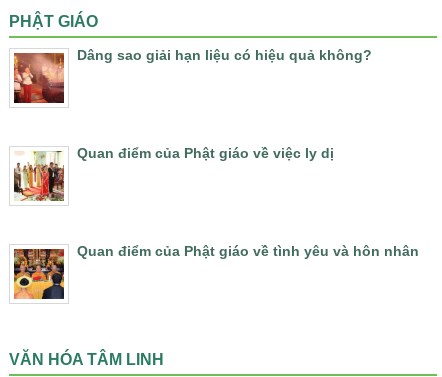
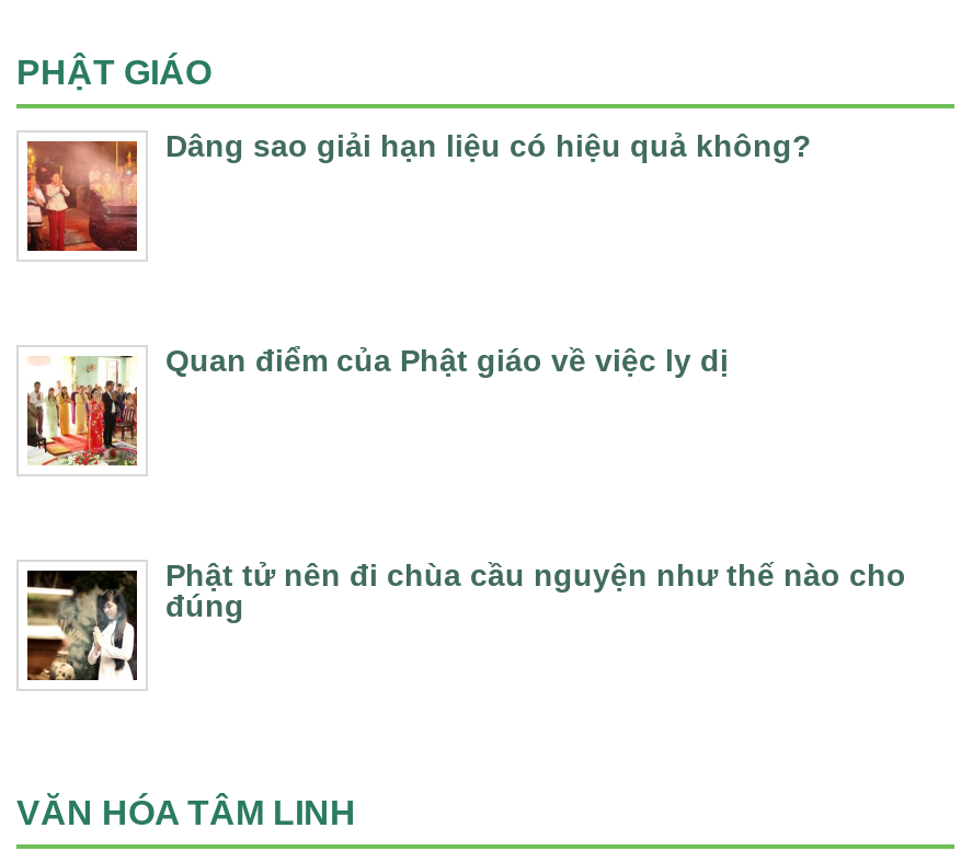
- [image]
- Quan điểm của Phật giáo về tình yêu và hôn nhân
+ [image]
+ Phật tử nên đi chùa cầu nguyện như thế nào cho
+ đúng
